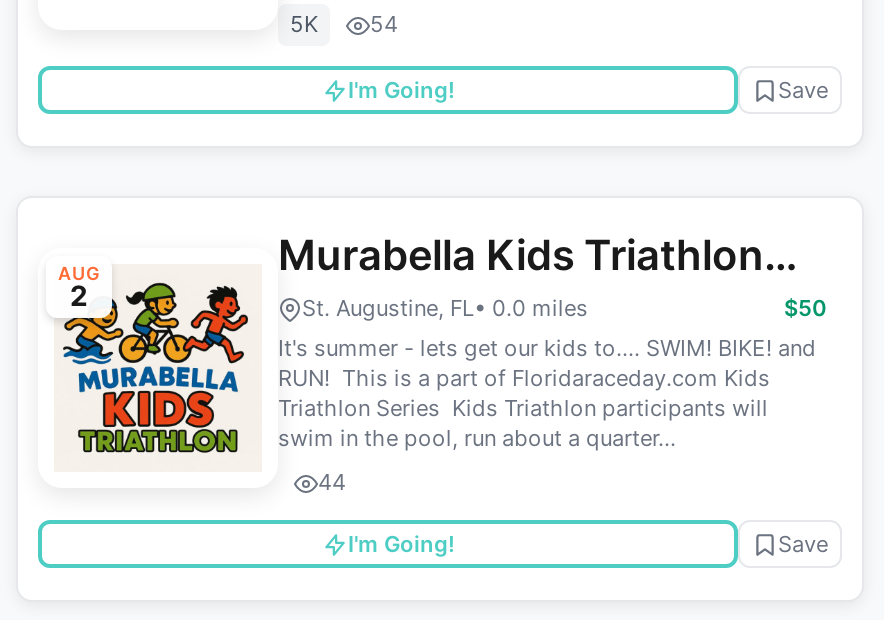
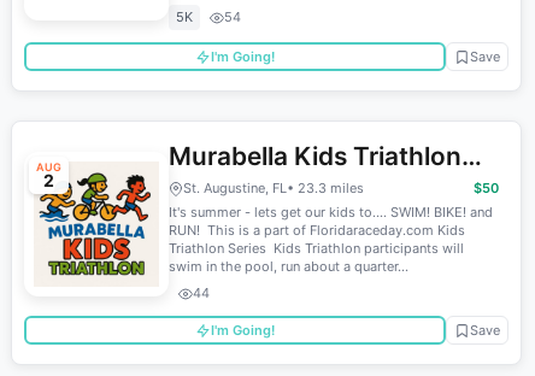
- St. Augustine, FL• 0.0 miles
+ St. Augustine, FL• 23.3 miles
